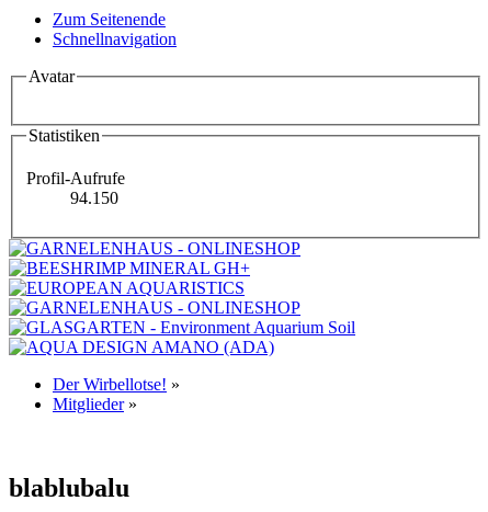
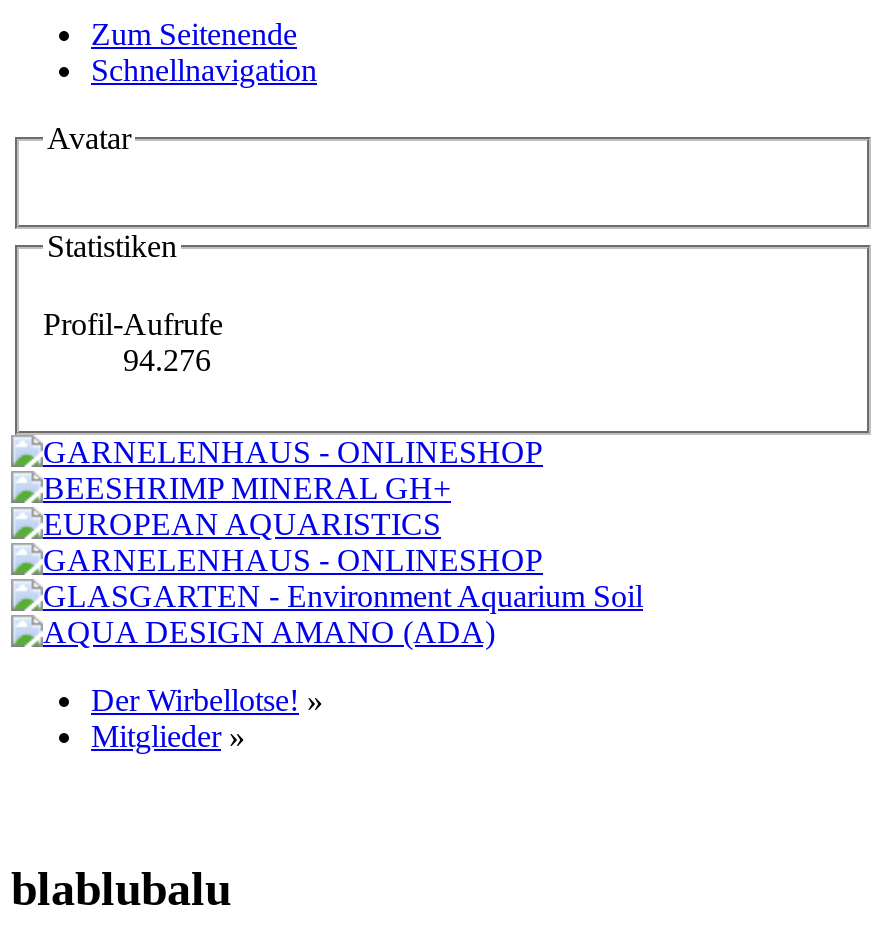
- 94.150
+ 94.276
